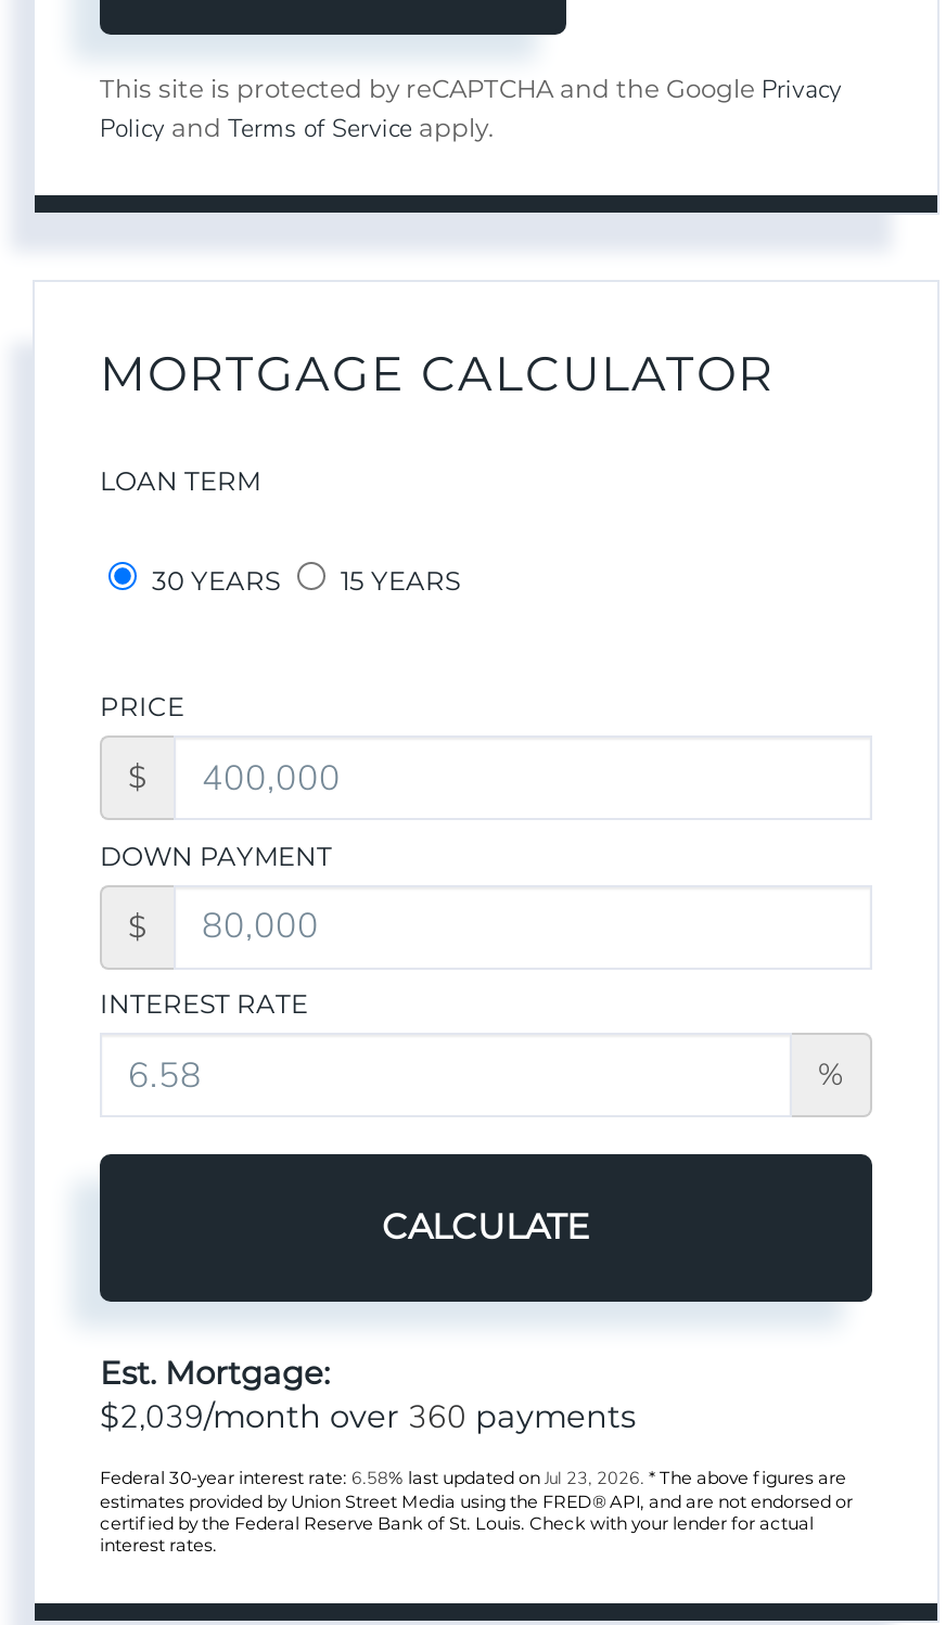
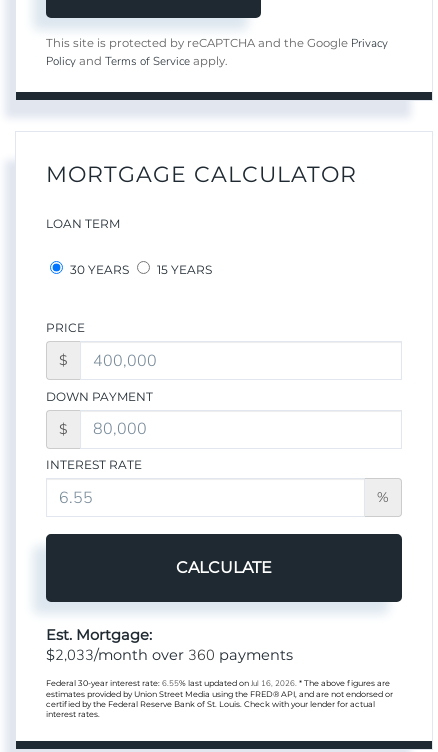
- $2,039/month over 360 payments
+ $2,033/month over 360 payments

- Federal 30-year interest rate: 6.58% last updated on Jul 23, 2026. * The above figures are
+ Federal 30-year interest rate: 6.55% last updated on Jul 16, 2026. * The above figures are
